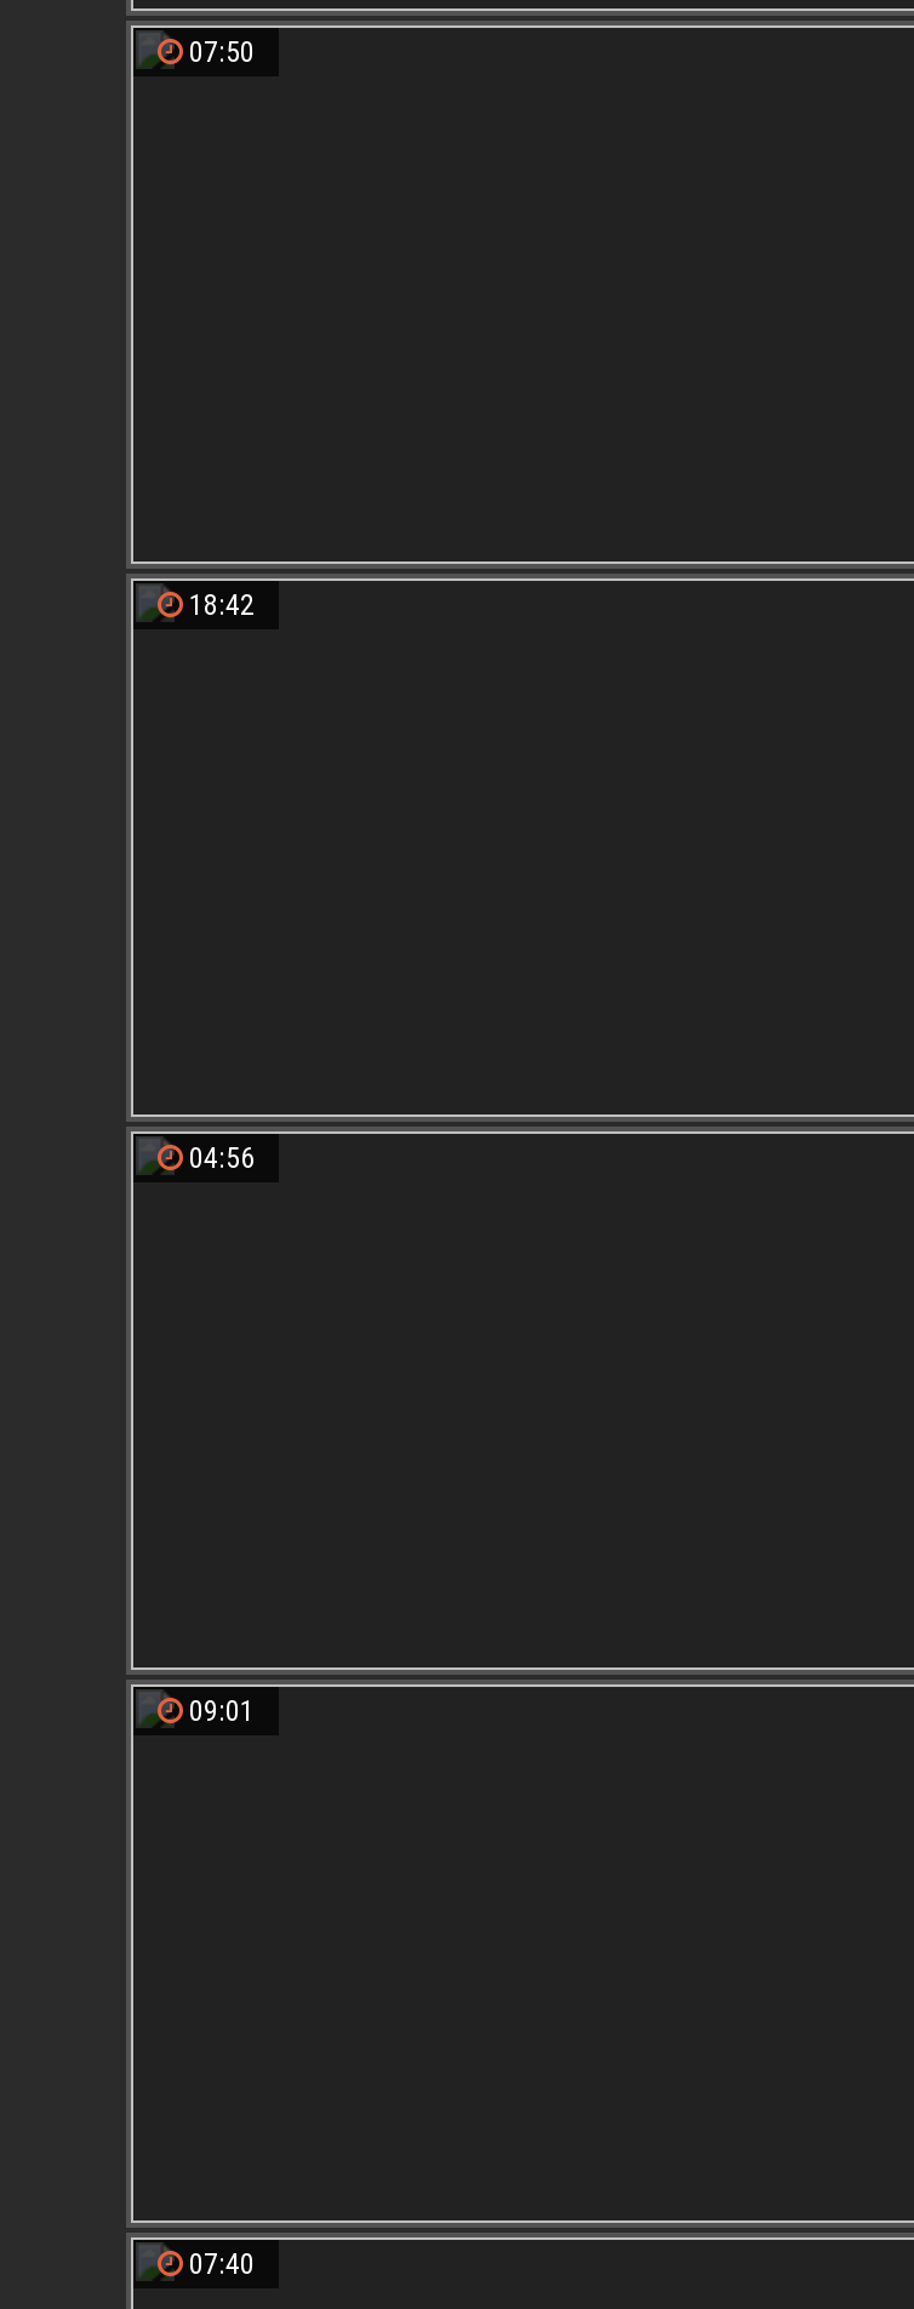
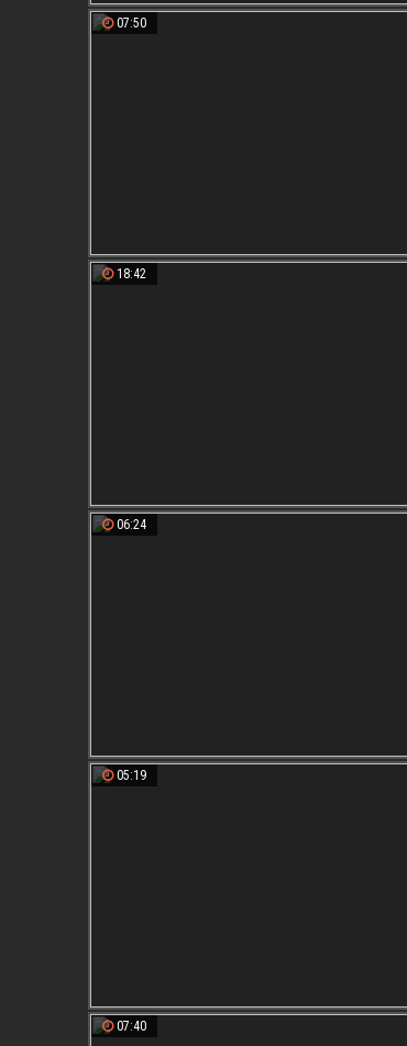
- 04:56
+ 06:24

- 09:01
+ 05:19
